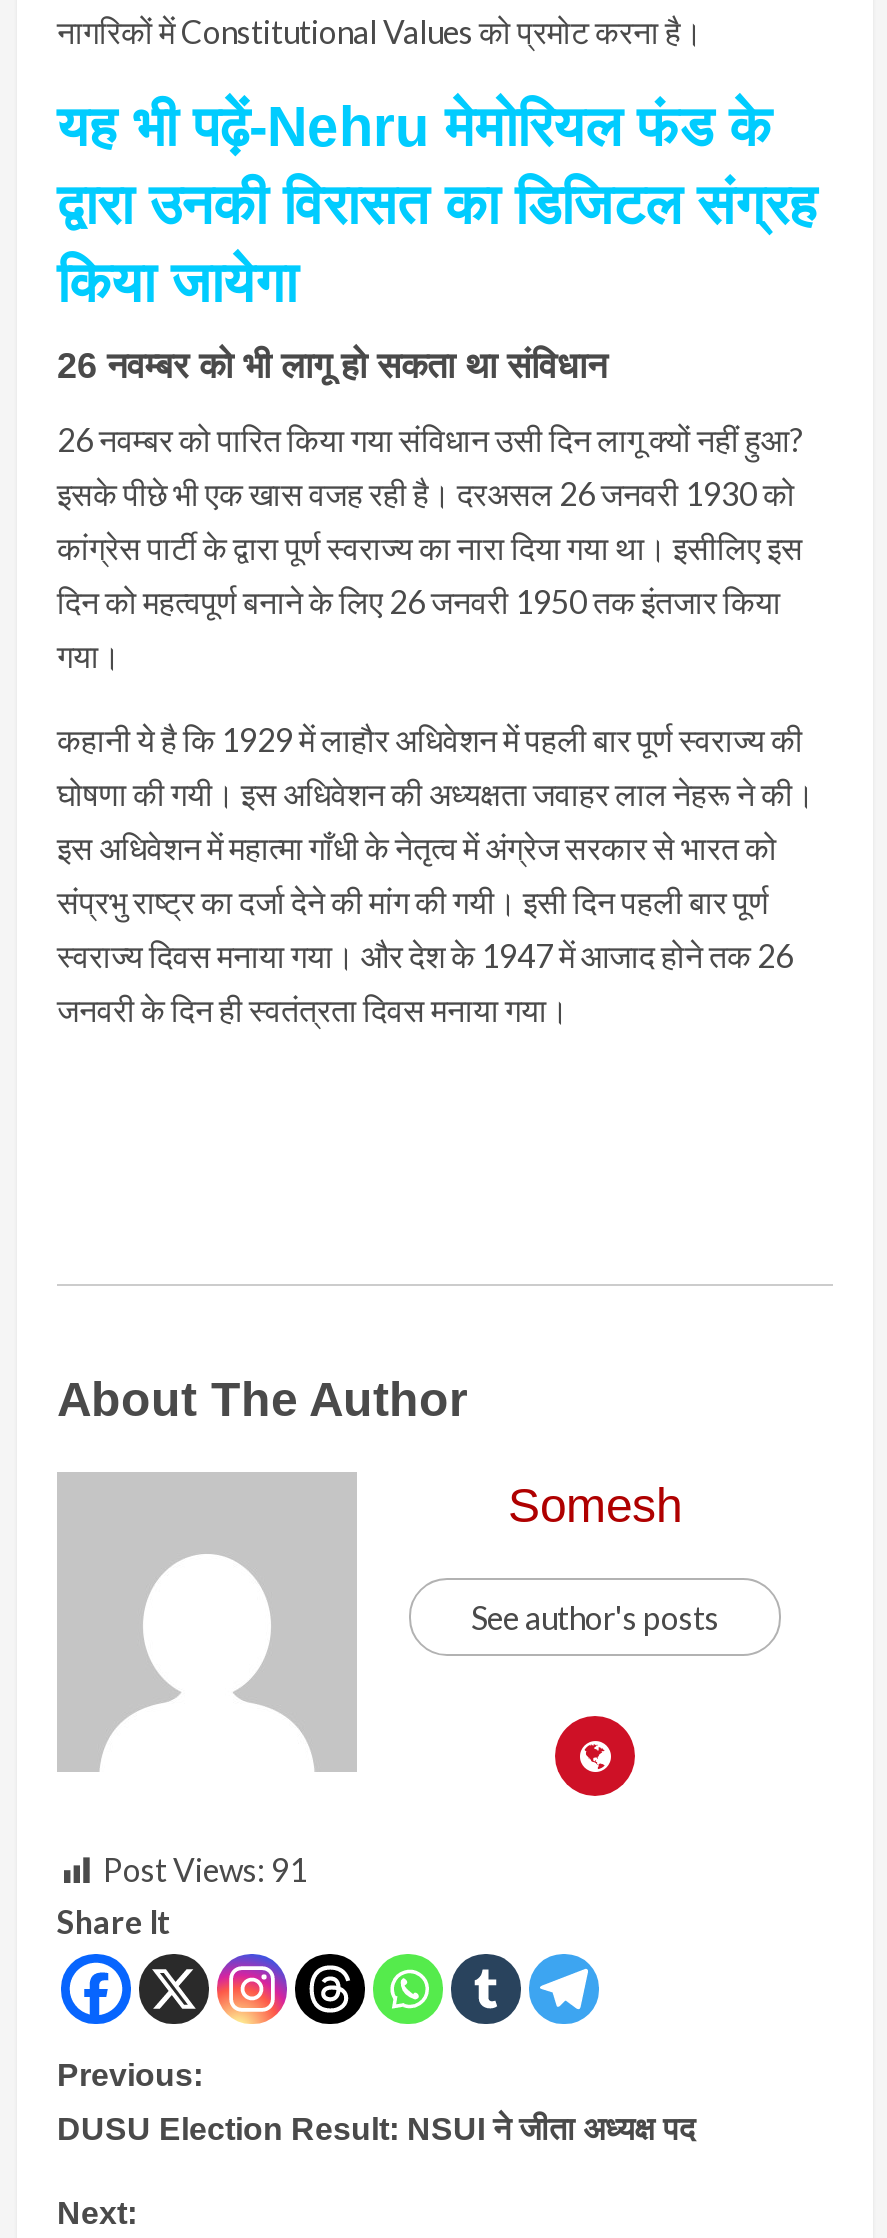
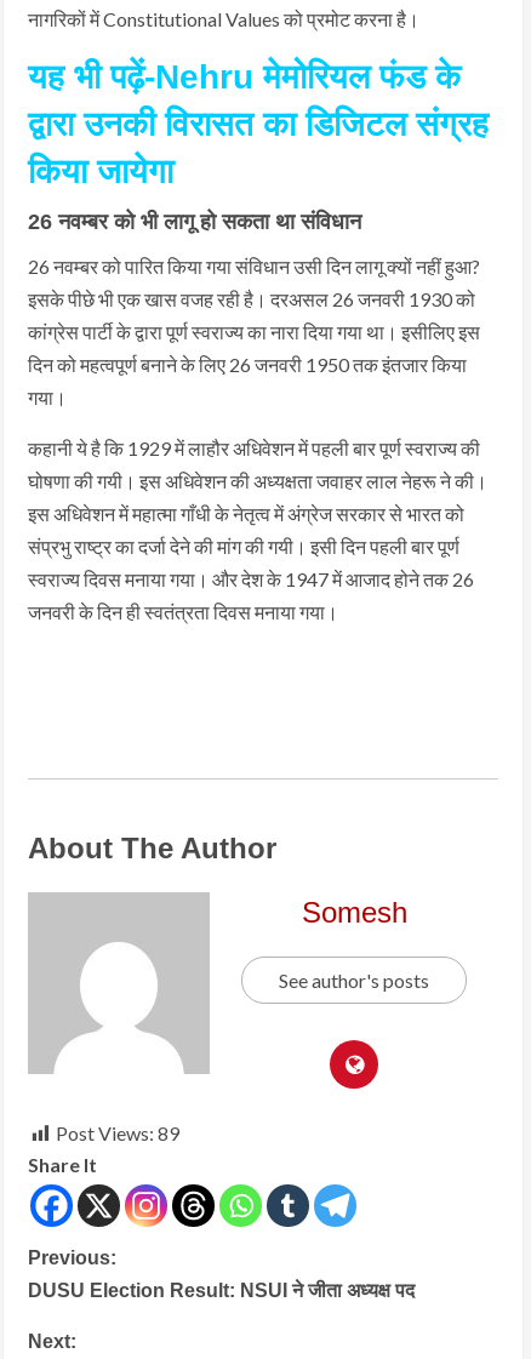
- Post Views: 91
+ Post Views: 89
